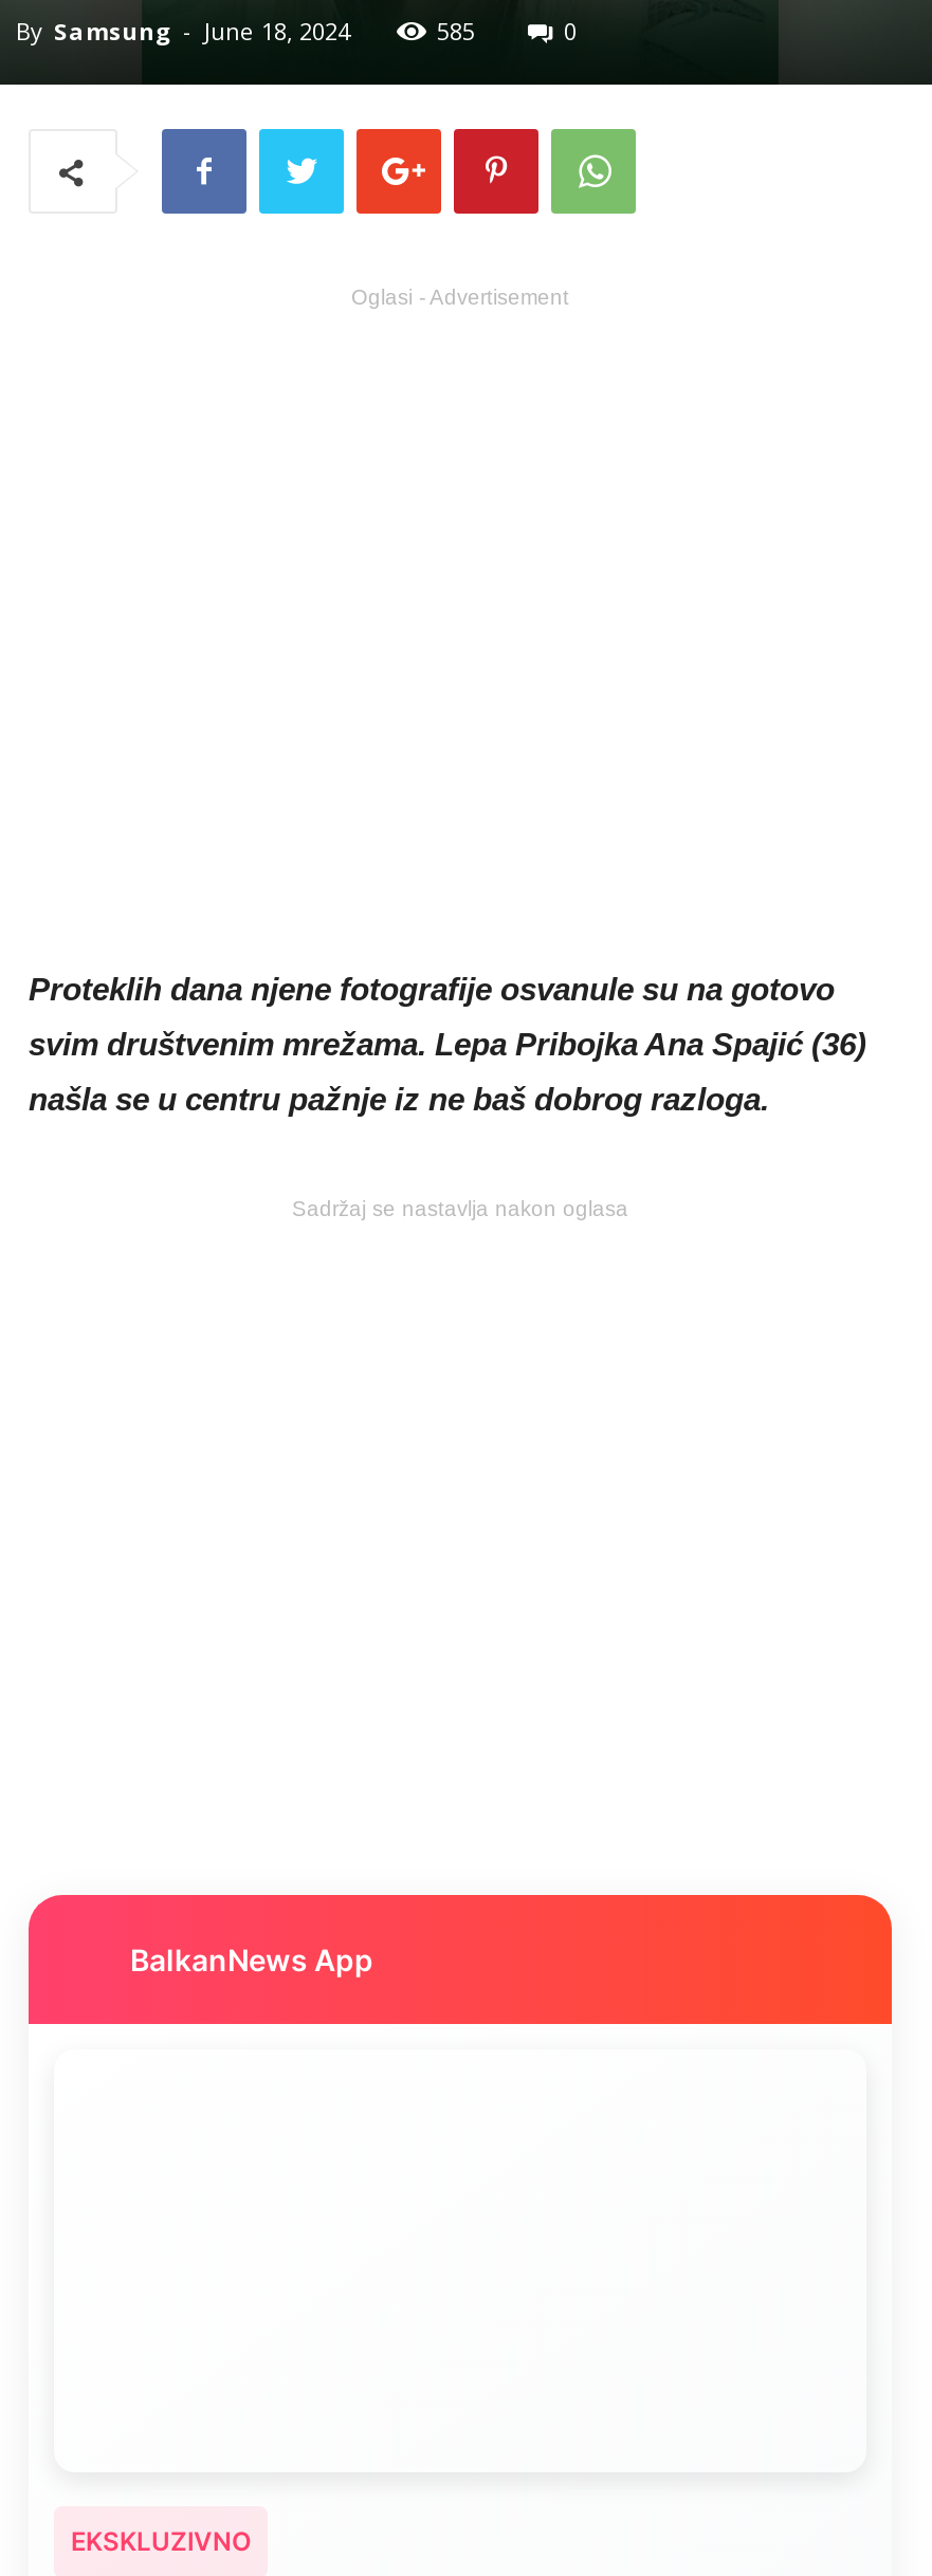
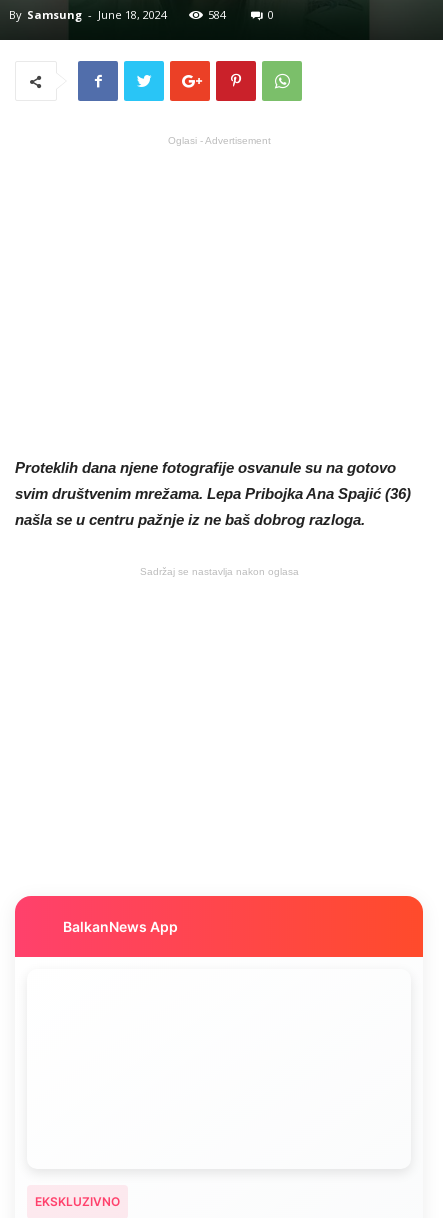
- 585
+ 584
